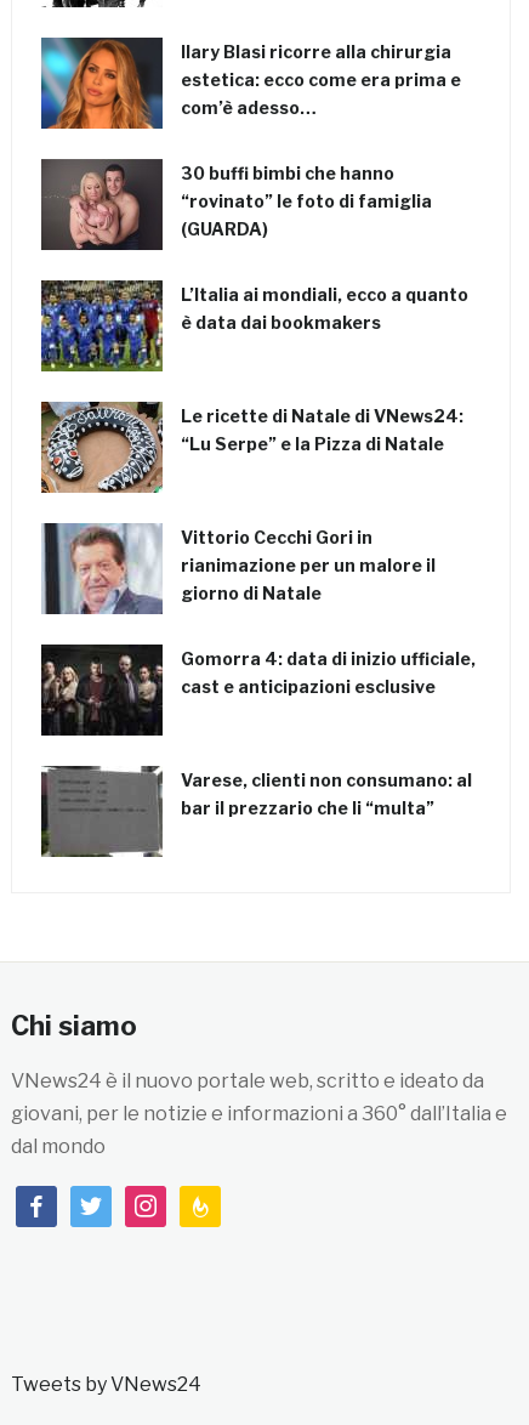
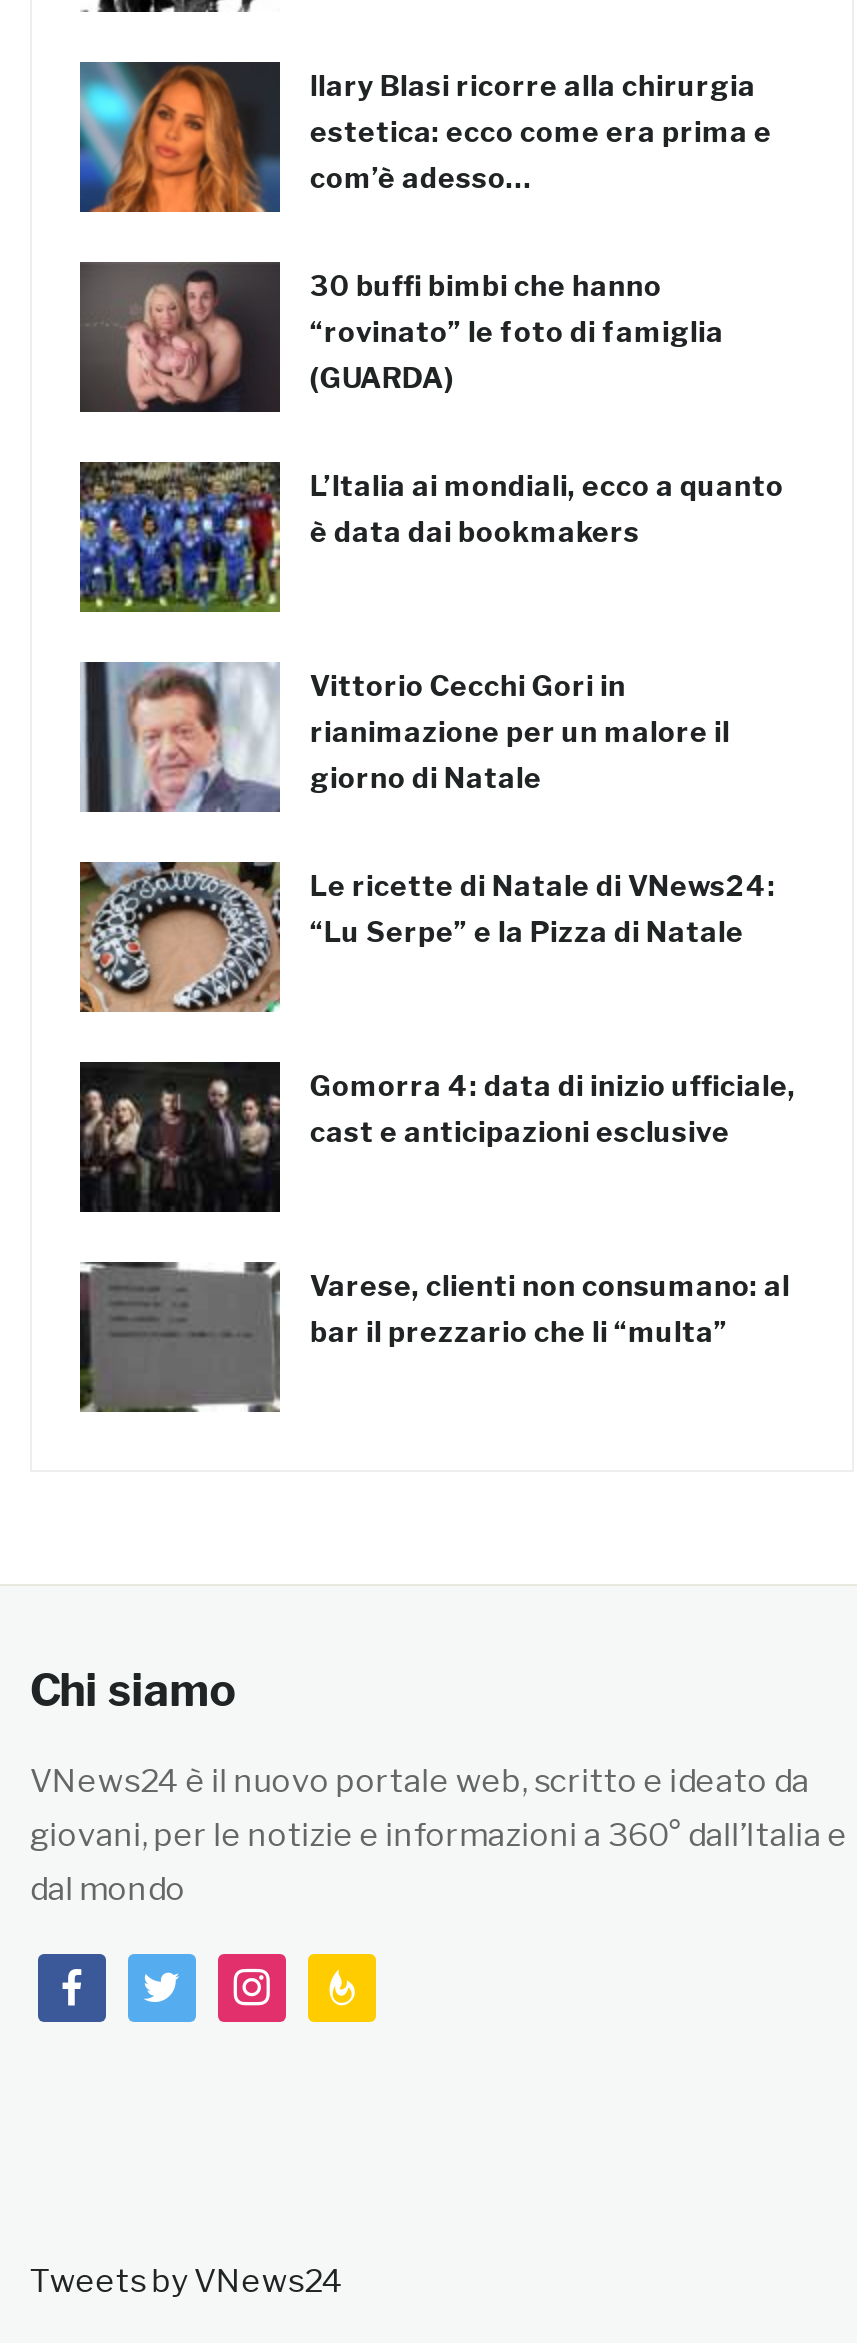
moved down: [image] | Le ricette di Natale di VNews24: | “Lu Serpe” e la Pizza di Natale

moved up: [image] | Vittorio Cecchi Gori in | rianimazione per un malore il | giorno di Natale
